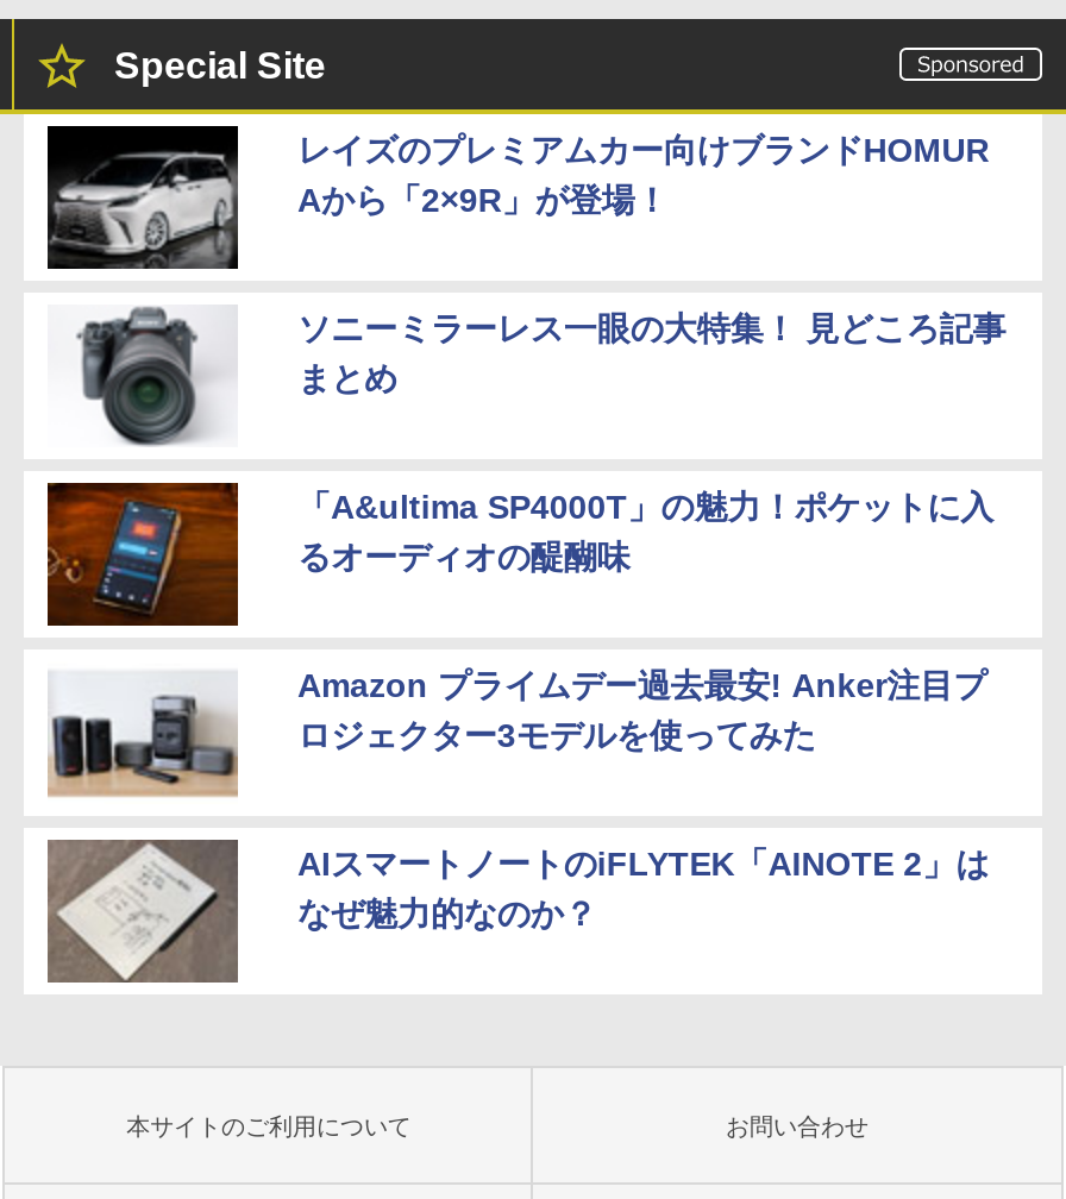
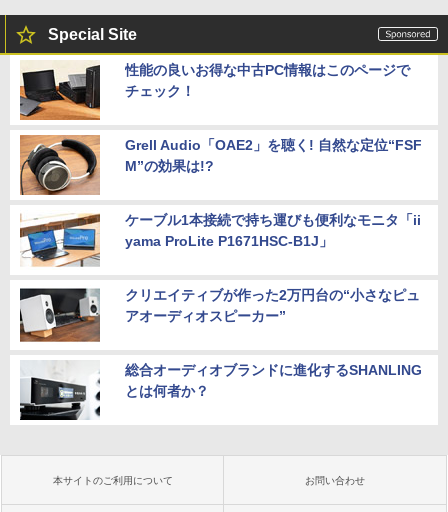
- [image]
- レイズのプレミアムカー向けブランドHOMUR
- Aから「2×9R」が登場！
+ [image]
+ 性能の良いお得な中古PC情報はこのページで
+ チェック！

- [image]
- ソニーミラーレス一眼の大特集！ 見どころ記事
- まとめ
+ [image]
+ Grell Audio「OAE2」を聴く! 自然な定位“FSF
+ M”の効果は!?

- [image]
- 「A&ultima SP4000T」の魅力！ポケットに入
- るオーディオの醍醐味
+ [image]
+ ケーブル1本接続で持ち運びも便利なモニタ「ii
+ yama ProLite P1671HSC-B1J」

- [image]
- Amazon プライムデー過去最安! Anker注目プ
- ロジェクター3モデルを使ってみた
+ [image]
+ クリエイティブが作った2万円台の“小さなピュ
+ アオーディオスピーカー”

- [image]
- AIスマートノートのiFLYTEK「AINOTE 2」は
- なぜ魅力的なのか？
+ [image]
+ 総合オーディオブランドに進化するSHANLING
+ とは何者か？
